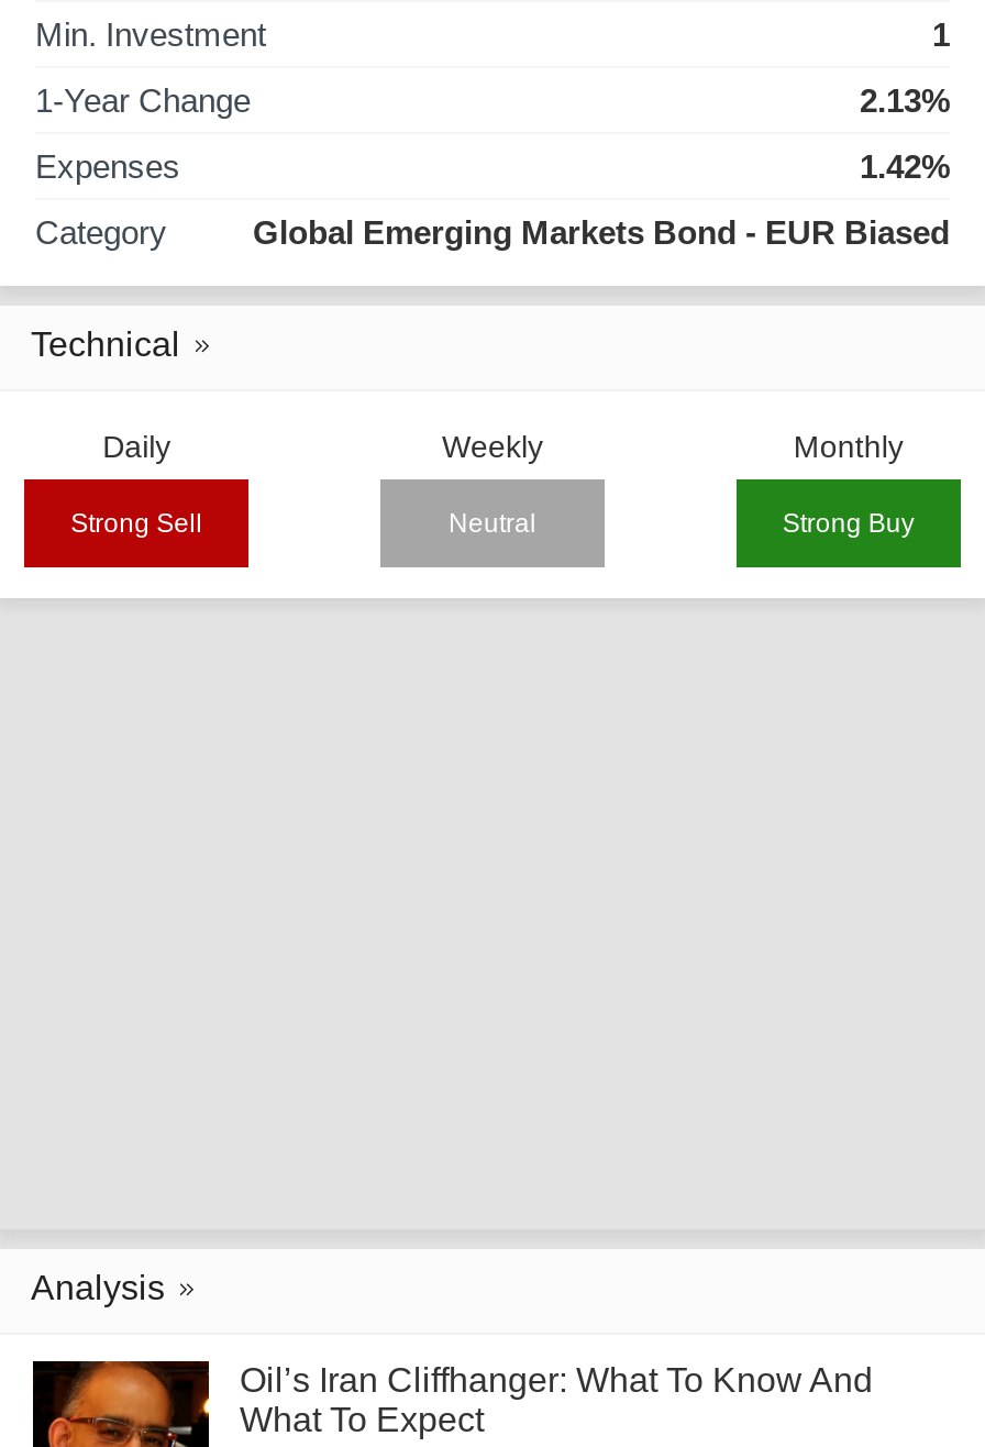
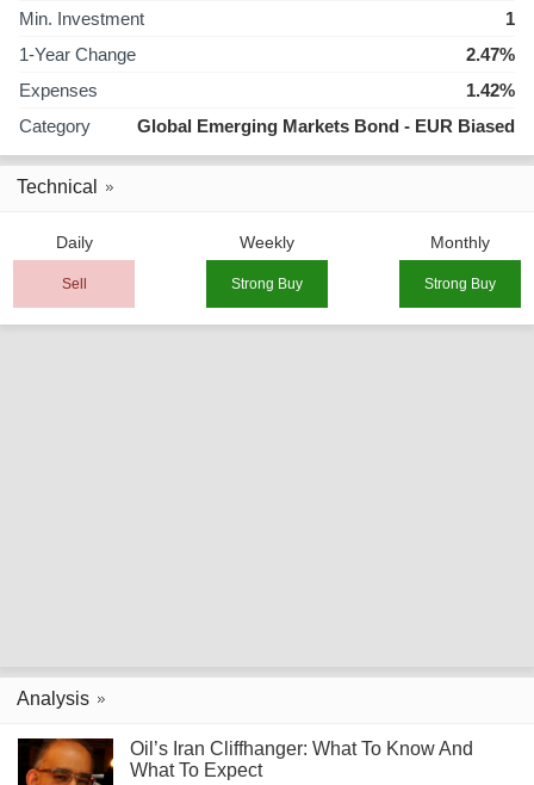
- 2.13%
+ 2.47%

- Strong Sell
- Neutral
+ Sell
+ Strong Buy
